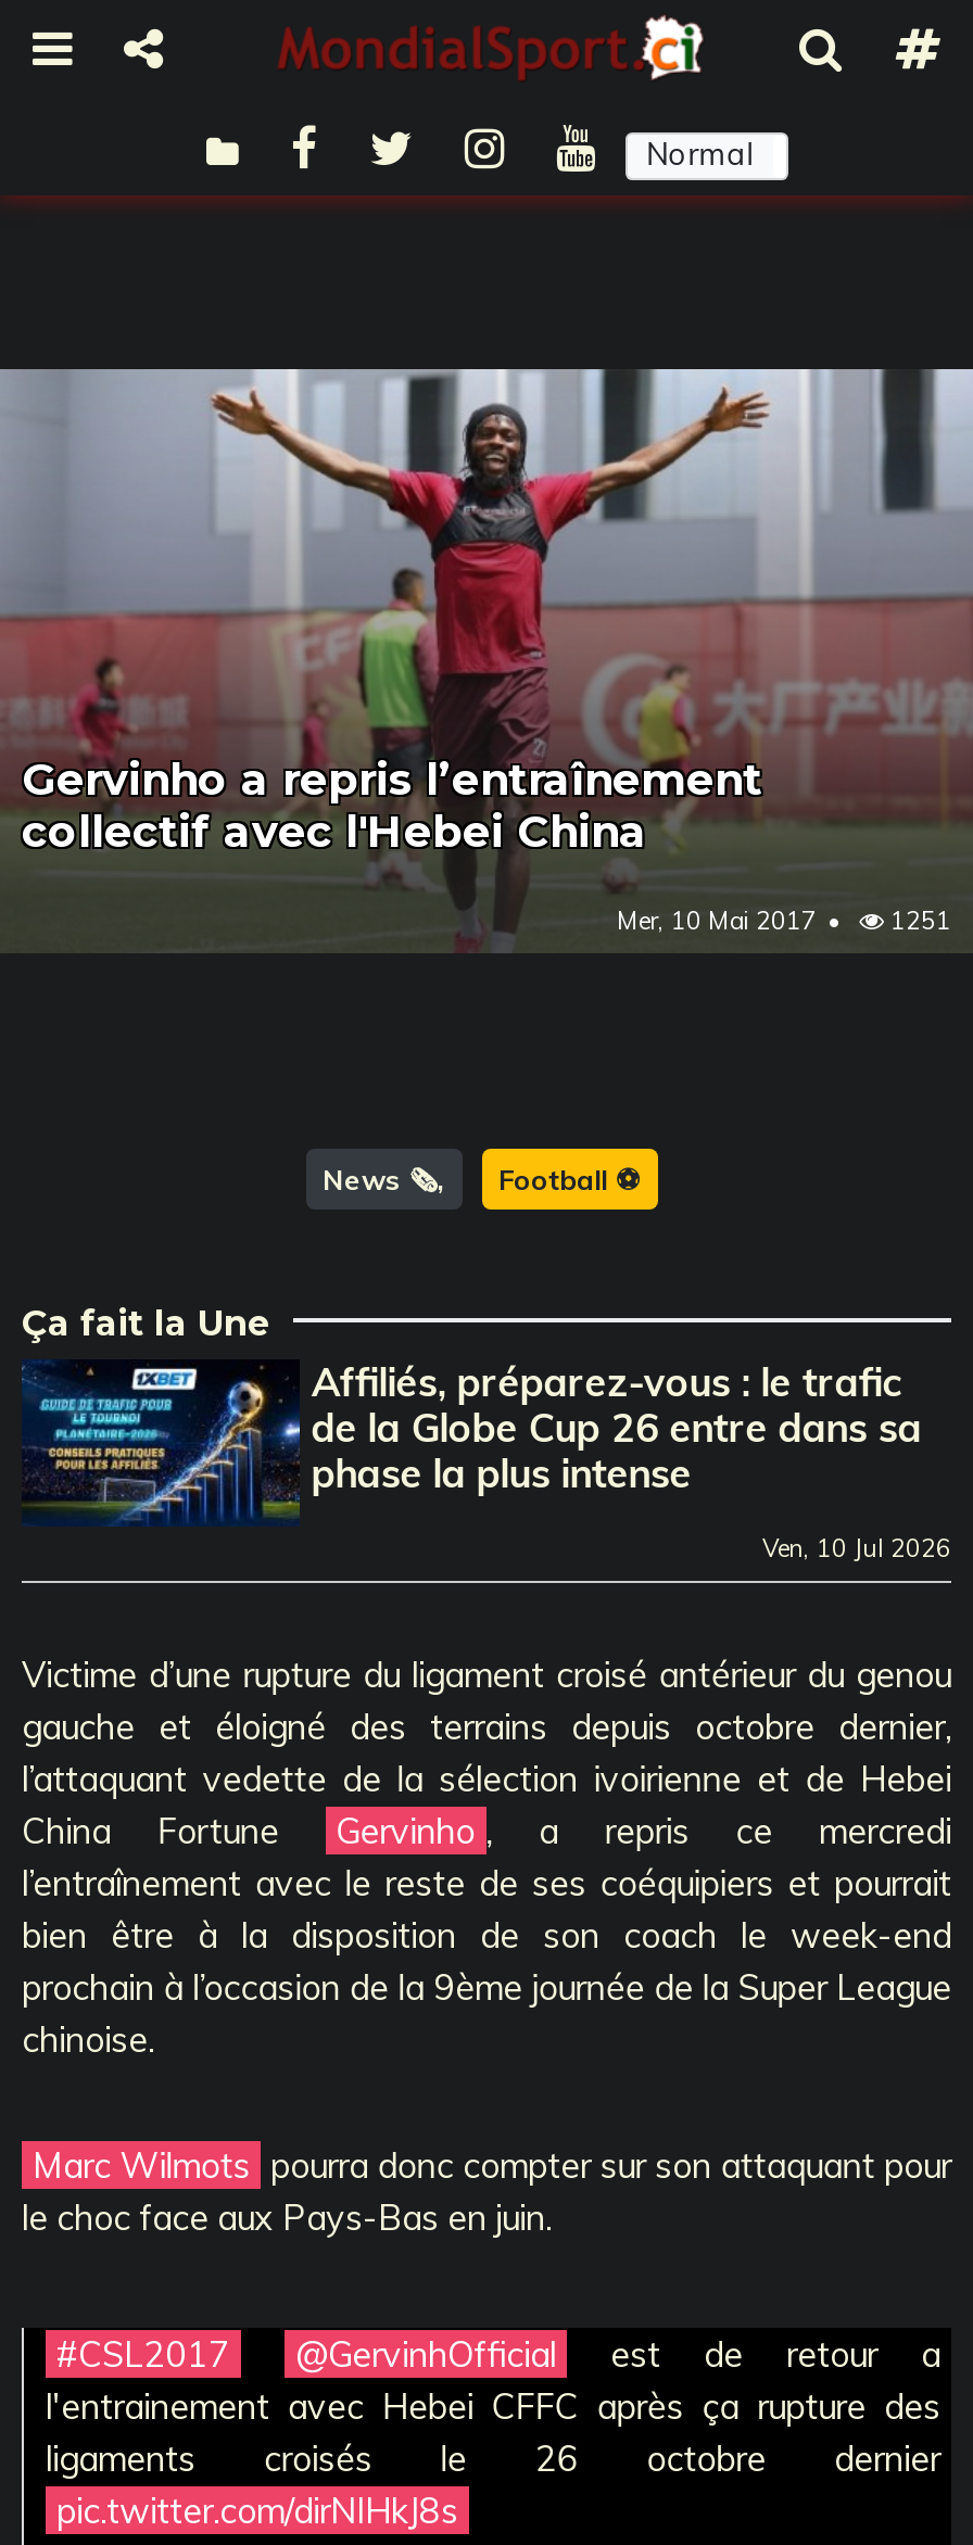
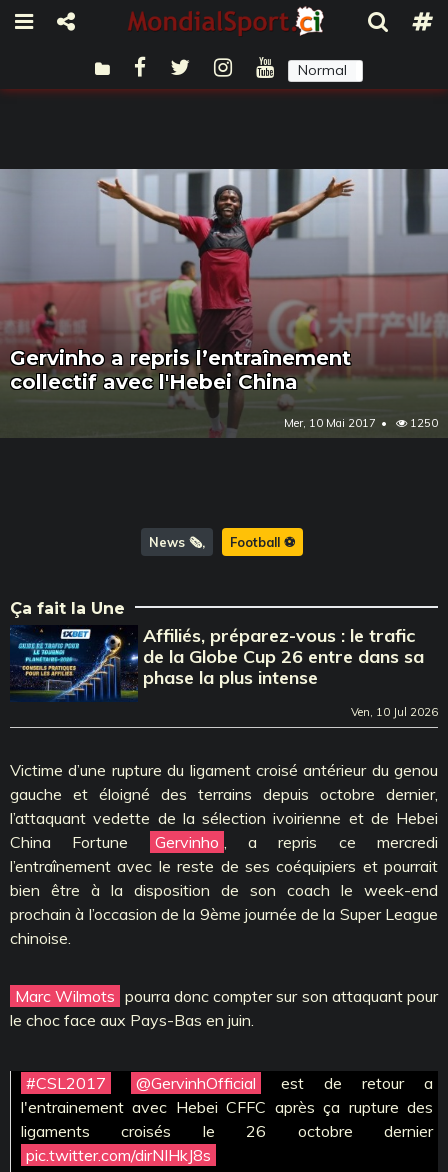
- 1251
+ 1250
